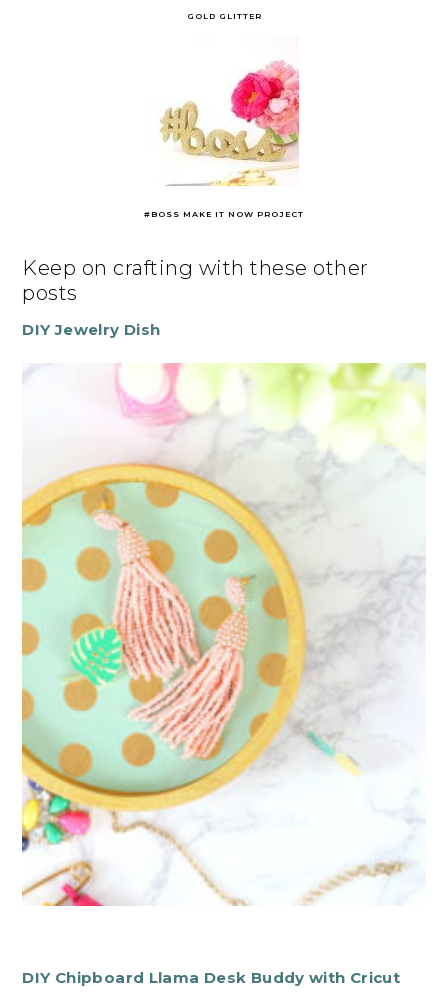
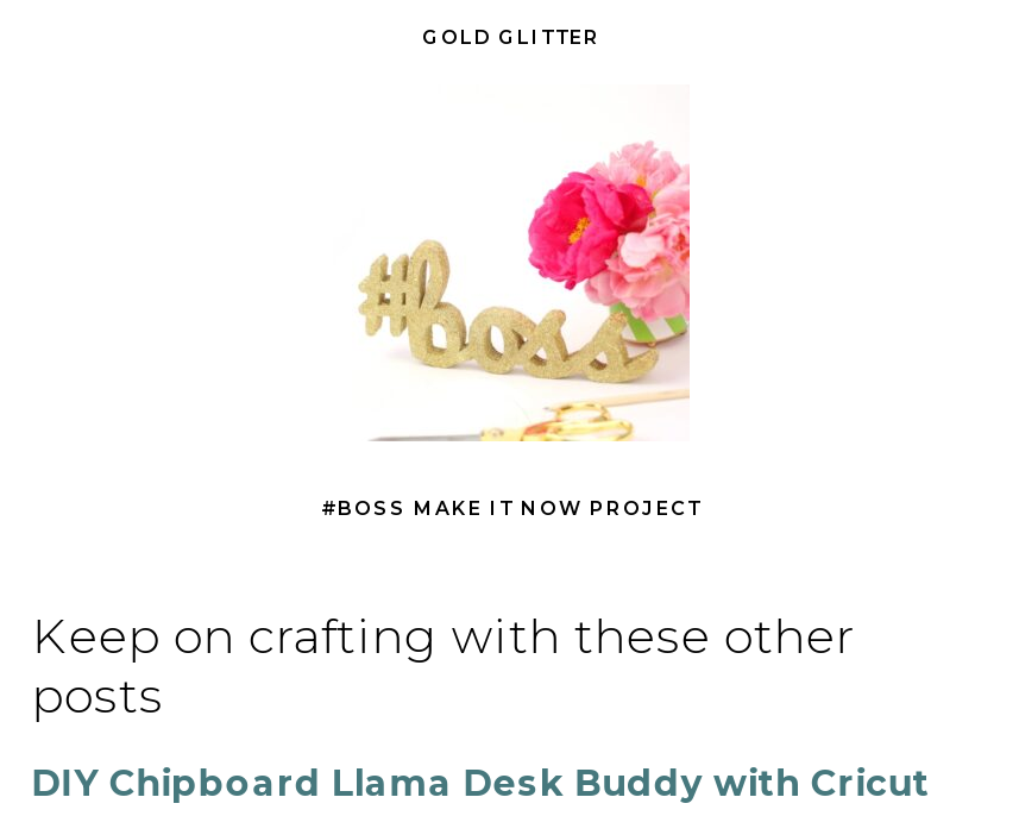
- DIY Jewelry Dish

- [image]
